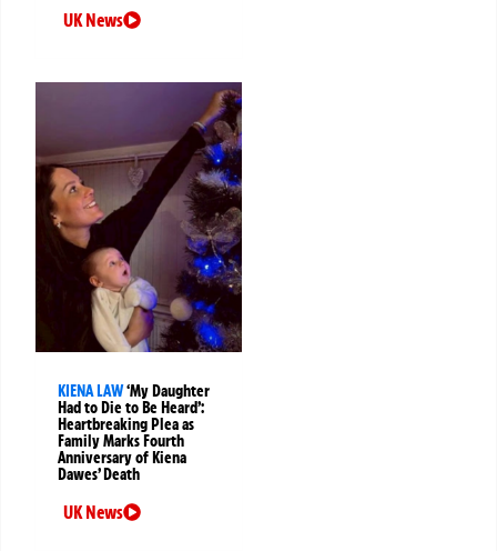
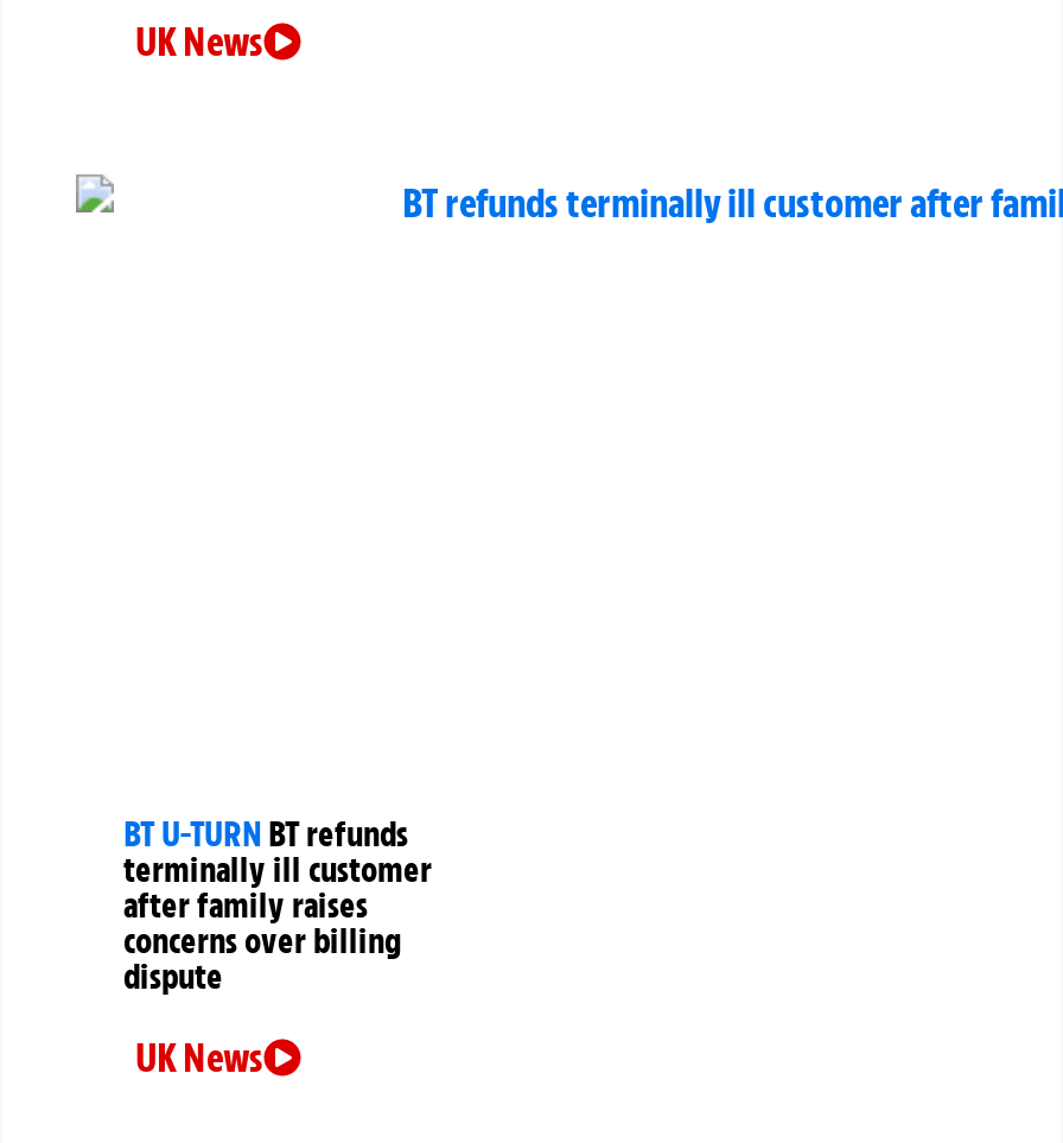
- [image]

- KIENA LAW ‘My Daughter
- Had to Die to Be Heard’:
- Heartbreaking Plea as
- Family Marks Fourth
- Anniversary of Kiena
- Dawes’ Death
+ BT U-TURN BT refunds
+ terminally ill customer
+ after family raises
+ concerns over billing
+ dispute
